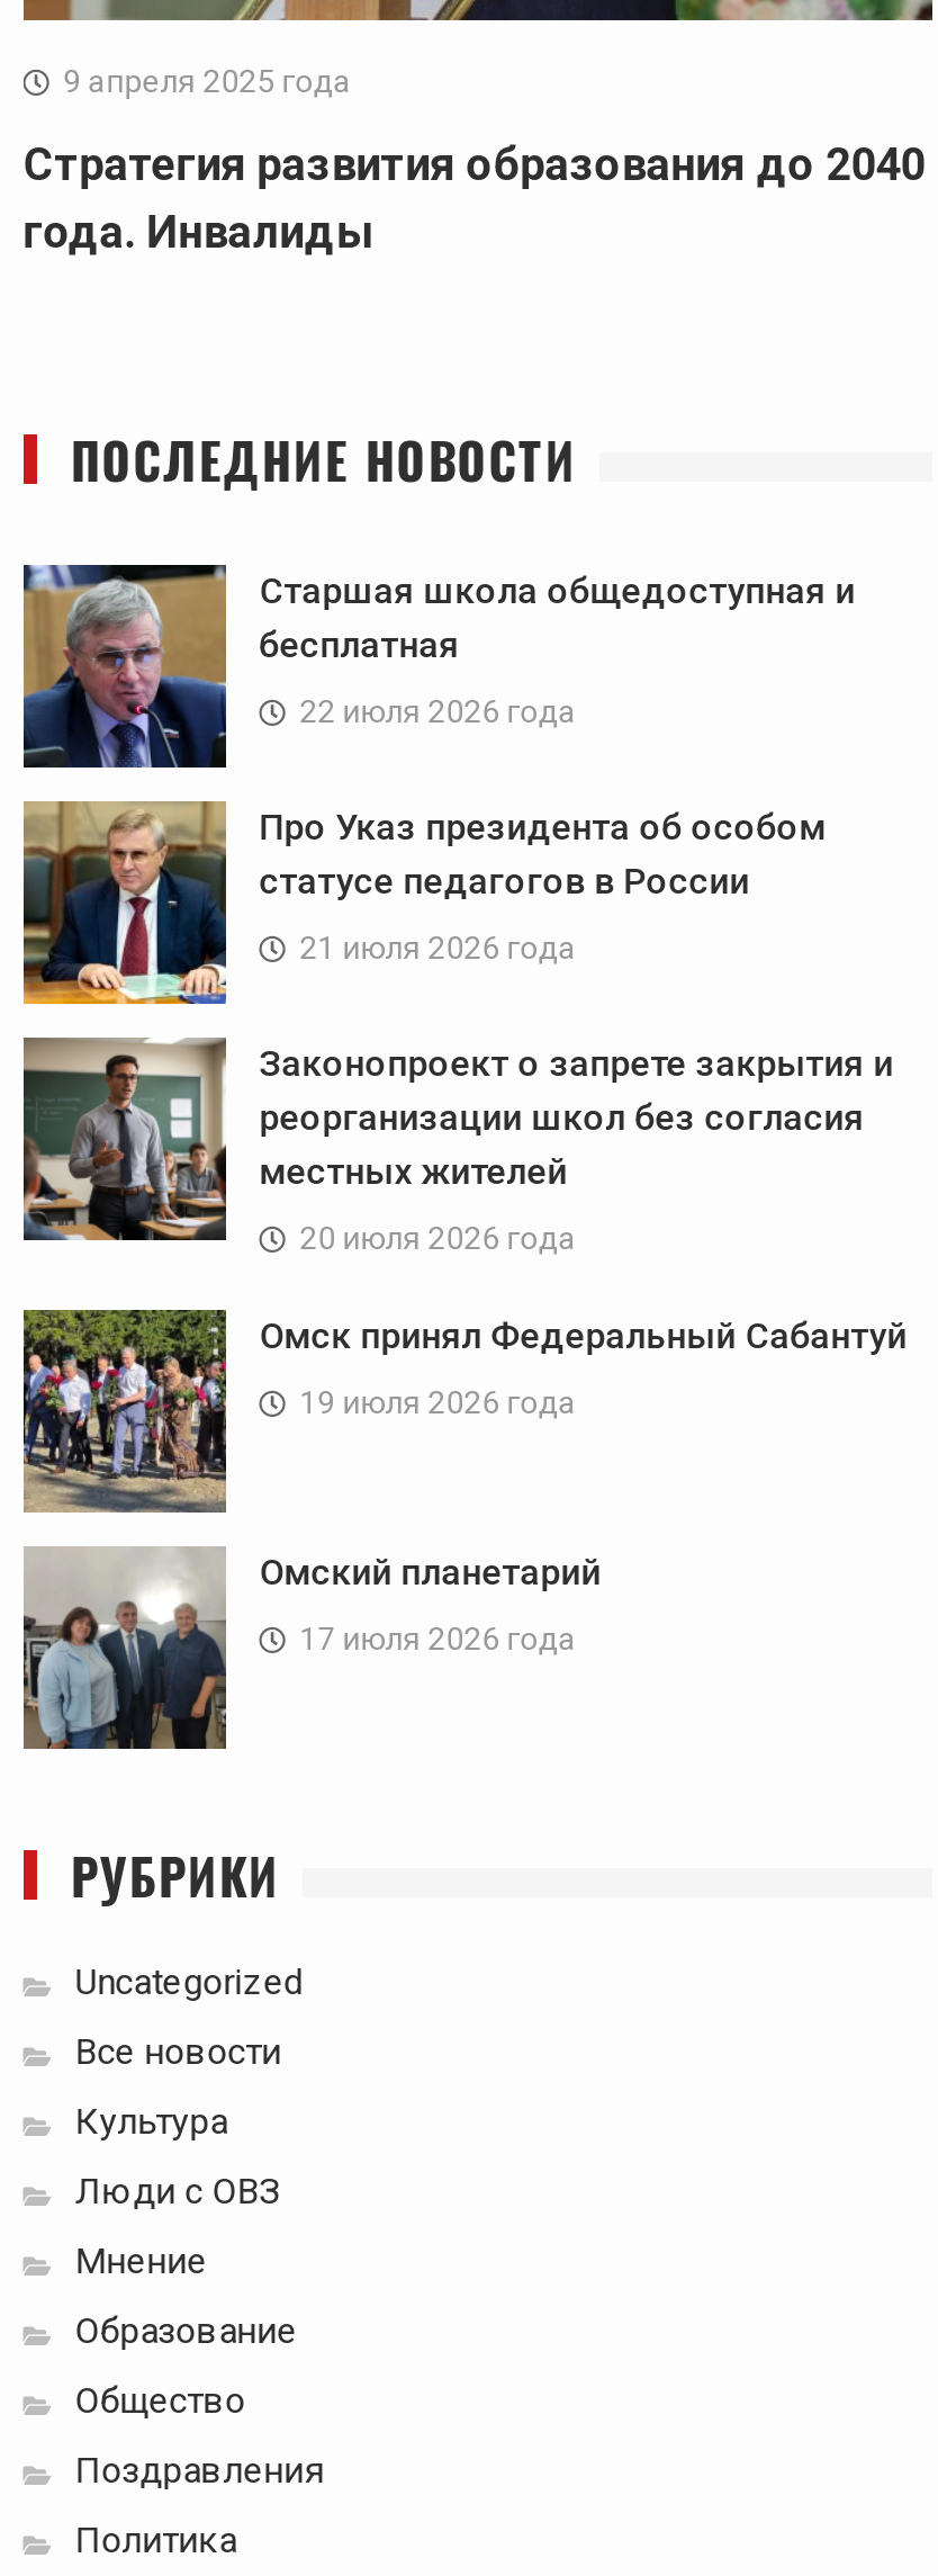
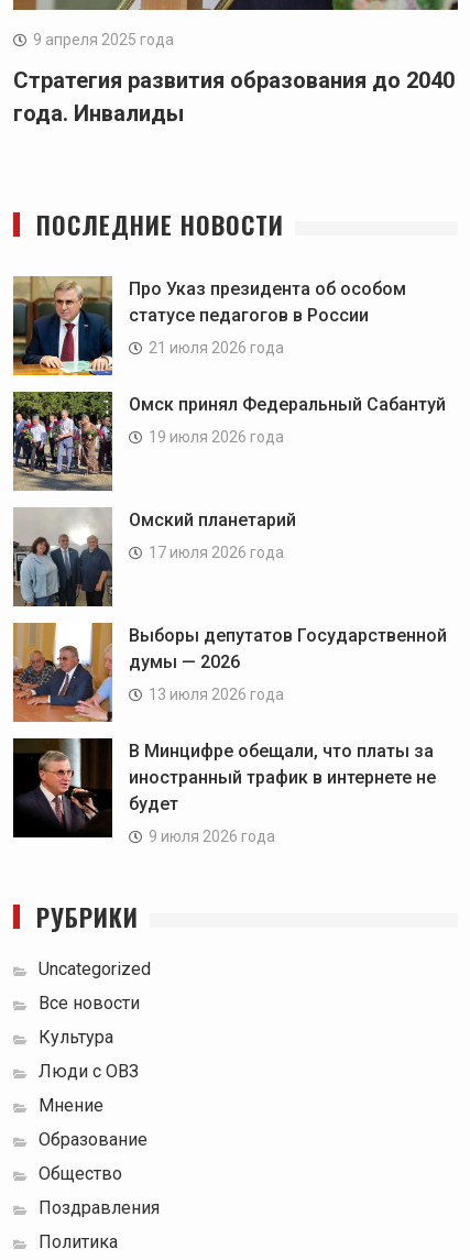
- [image]
- Старшая школа общедоступная и
- бесплатная
- 22 июля 2026 года

moved up: [image] | Про Указ президента об особом | статусе педагогов в России | 21 июля 2026 года

- [image]
- Законопроект о запрете закрытия и
- реорганизации школ без согласия
- местных жителей
- 20 июля 2026 года

moved up: [image] | Омск принял Федеральный Сабантуй | 19 июля 2026 года | Омский планетарий | 17 июля 2026 года

+ [image]
+ Выборы депутатов Государственной
+ думы — 2026
+ 13 июля 2026 года
+ В Минцифре обещали, что платы за
+ иностранный трафик в интернете не
+ будет
+ 9 июля 2026 года

+ [image]
